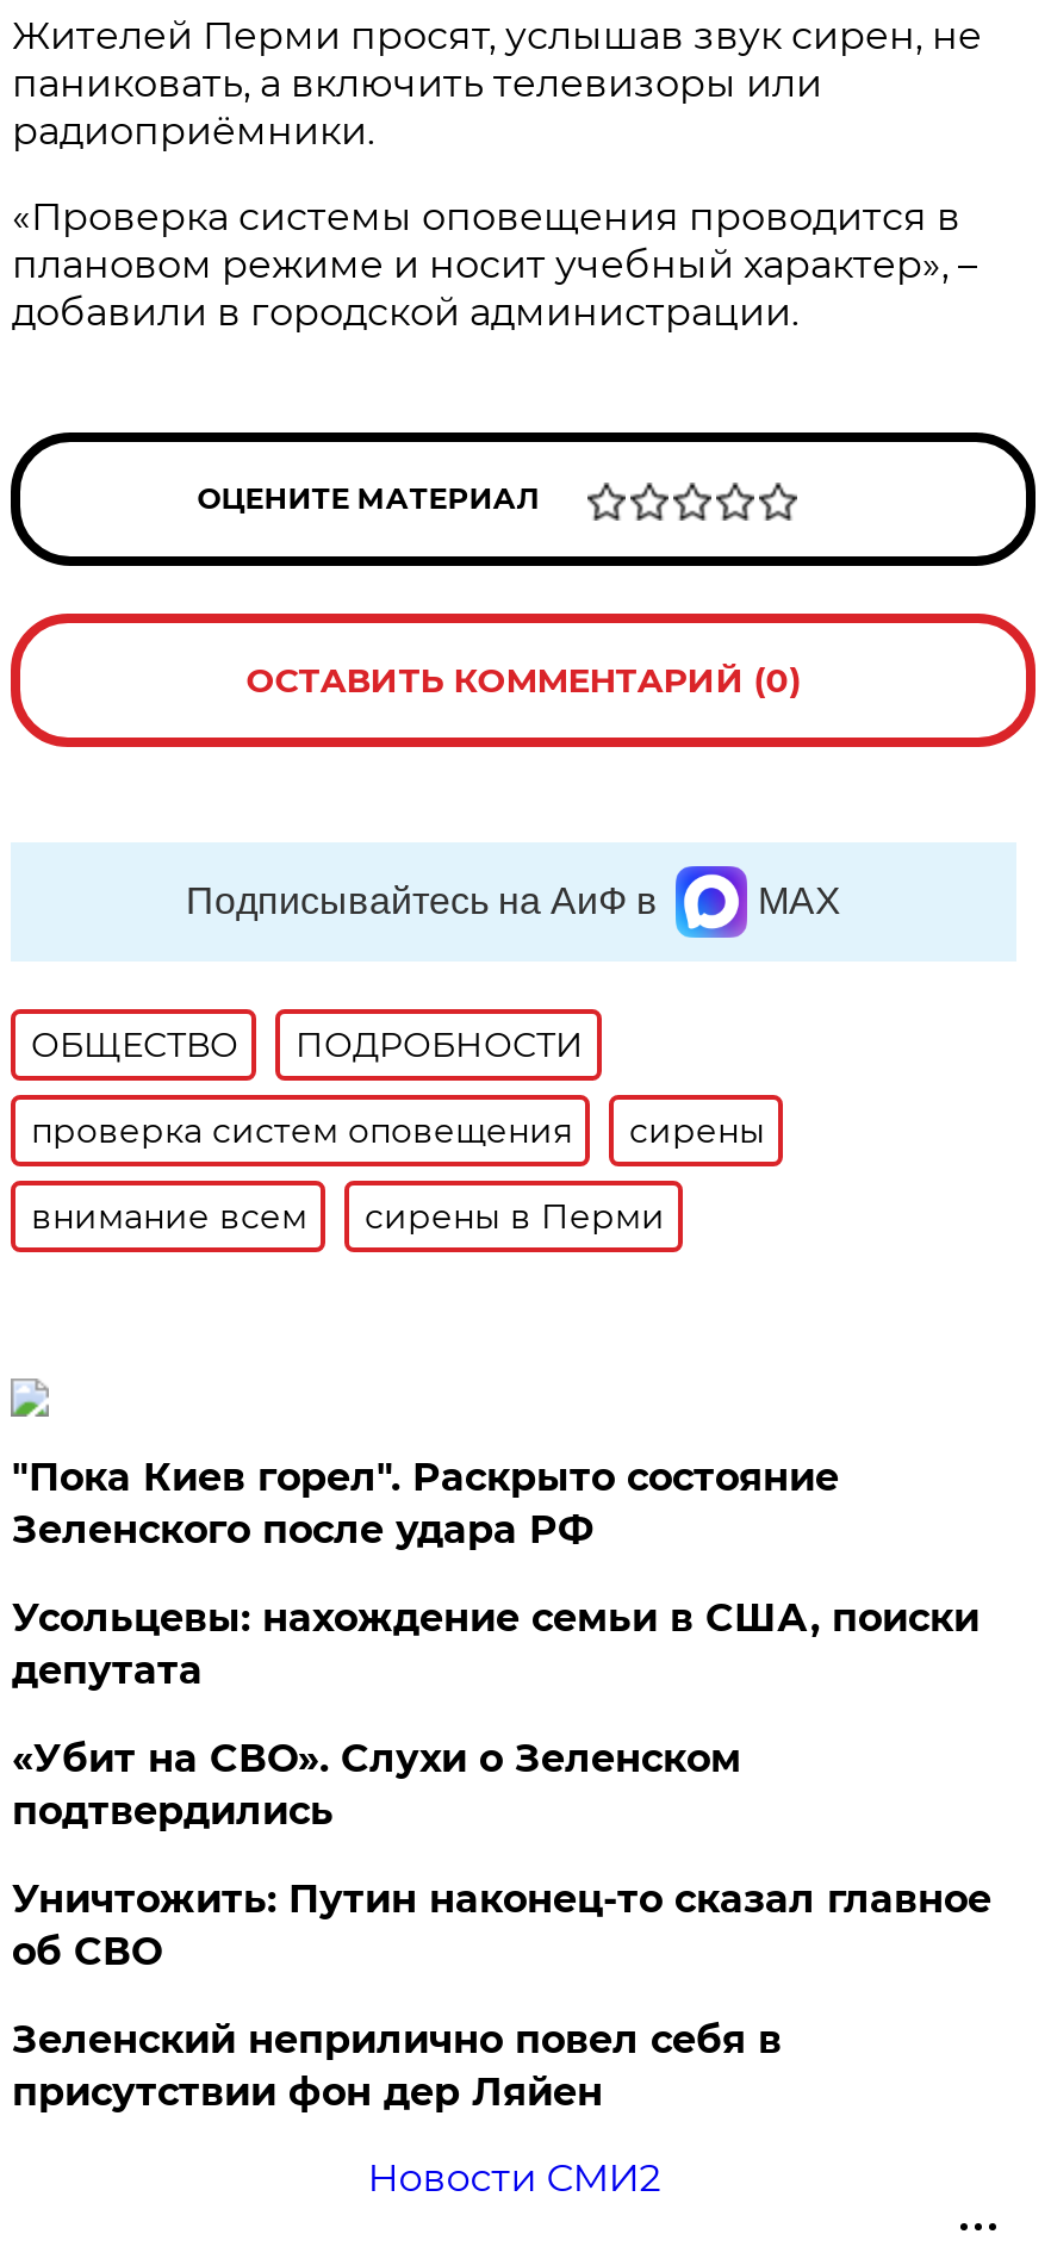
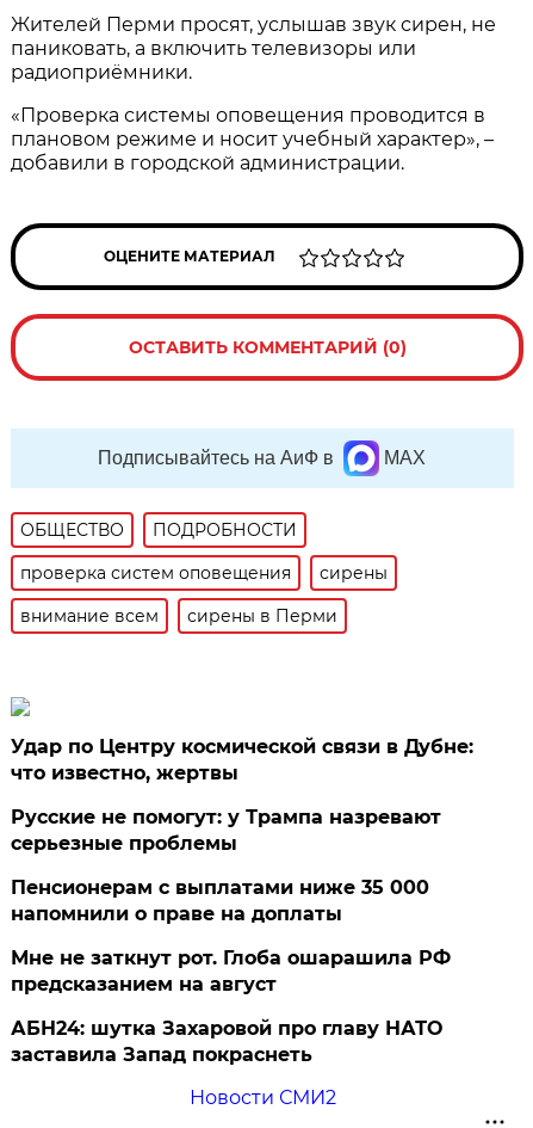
- "Пока Киев горел". Раскрыто состояние
- Зеленского после удара РФ
+ Удар по Центру космической связи в Дубне:
+ что известно, жертвы

- Усольцевы: нахождение семьи в США, поиски
- депутата
+ Русские не помогут: у Трампа назревают
+ серьезные проблемы

- «Убит на СВО». Слухи о Зеленском
- подтвердились
+ Пенсионерам с выплатами ниже 35 000
+ напомнили о праве на доплаты

- Уничтожить: Путин наконец-то сказал главное
- об СВО
+ Мне не заткнут рот. Глоба ошарашила РФ
+ предсказанием на август

- Зеленский неприлично повел cебя в
- присутствии фон дер Ляйен
+ АБН24: шутка Захаровой про главу НАТО
+ заставила Запад покраснеть
